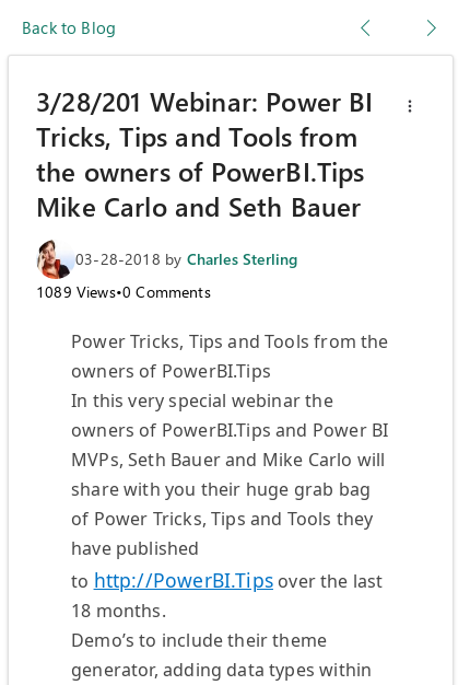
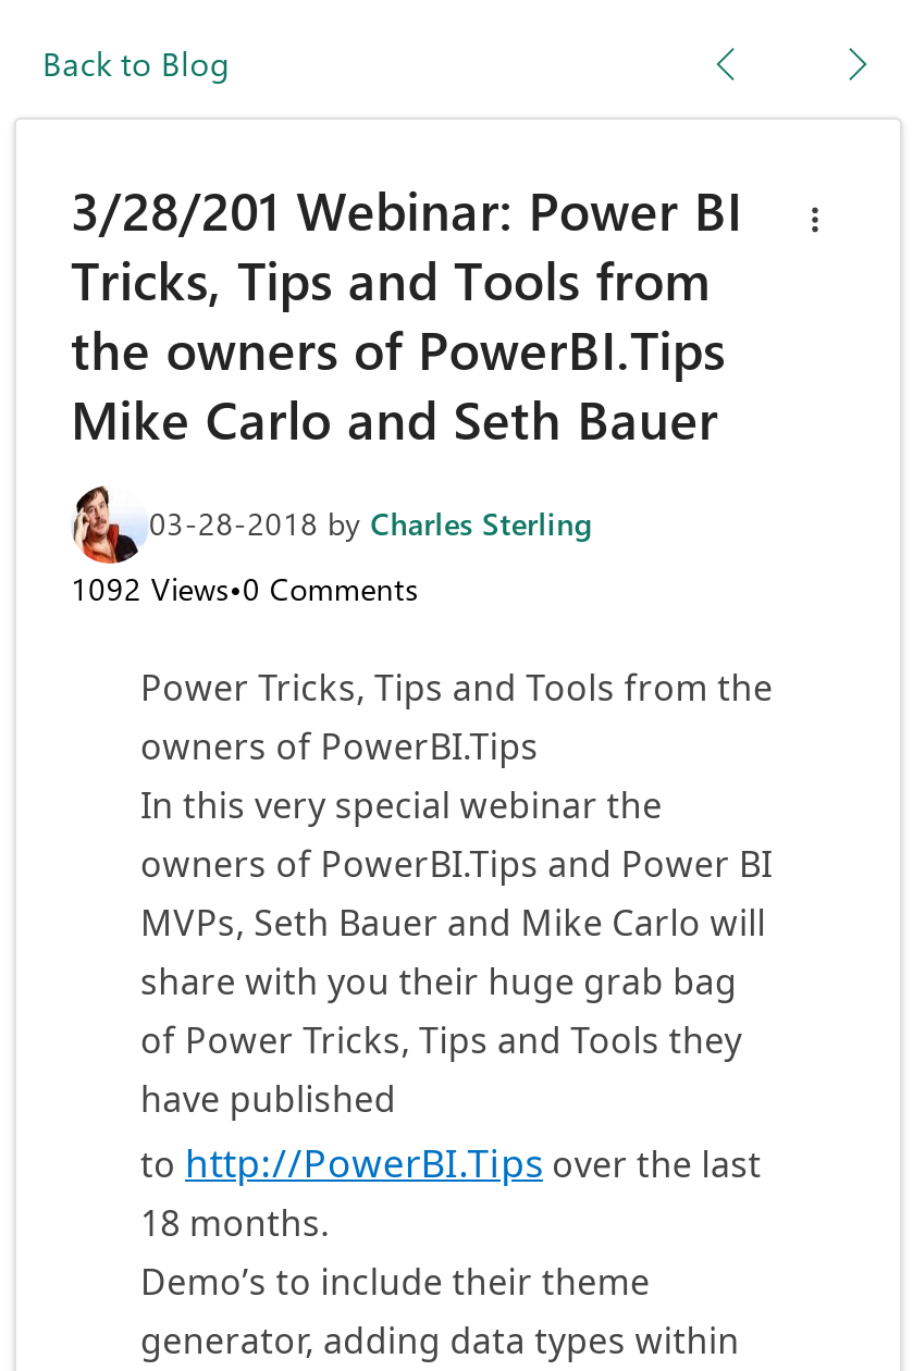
- 1089 Views•0 Comments
+ 1092 Views•0 Comments
